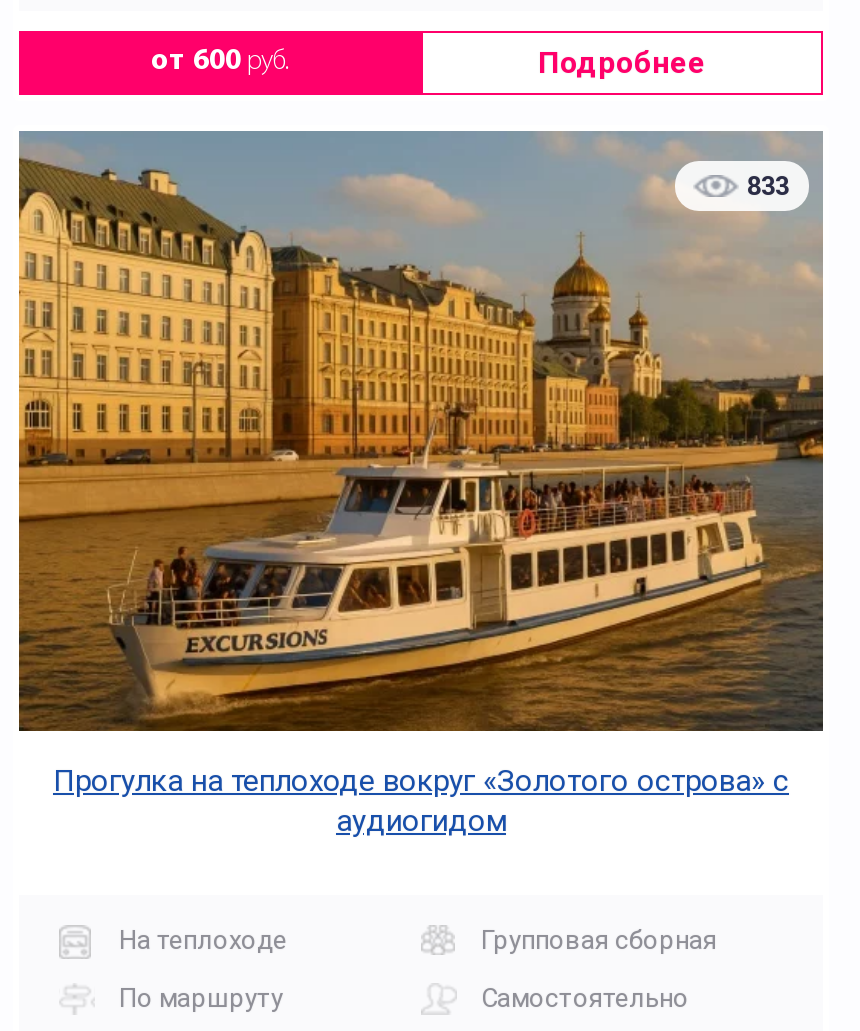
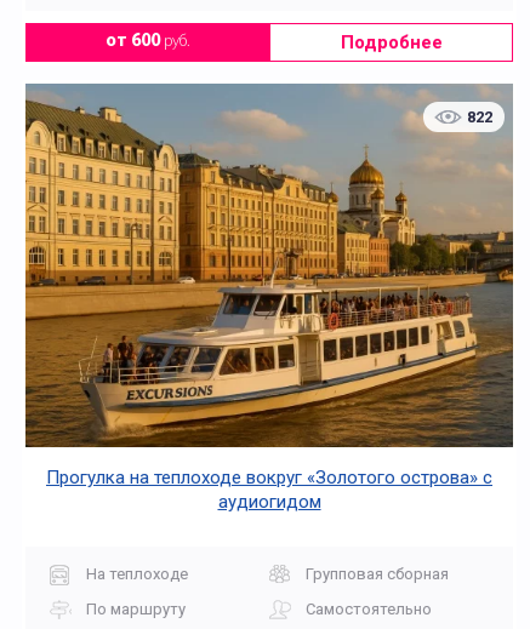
- 833
+ 822
